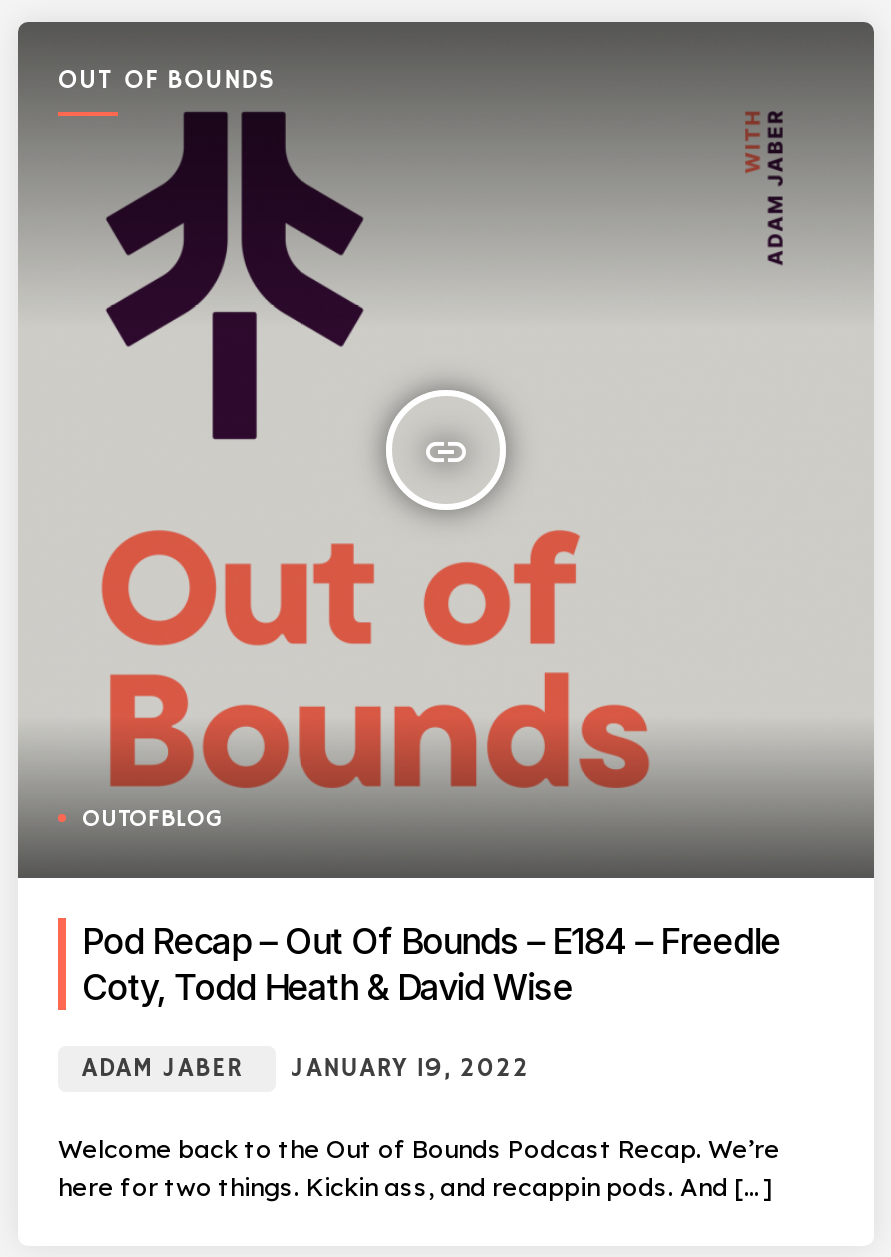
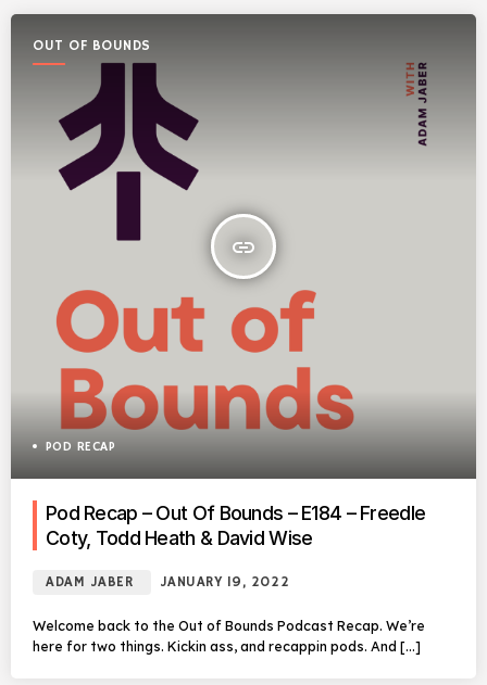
- OUTOFBLOG
+ POD RECAP
